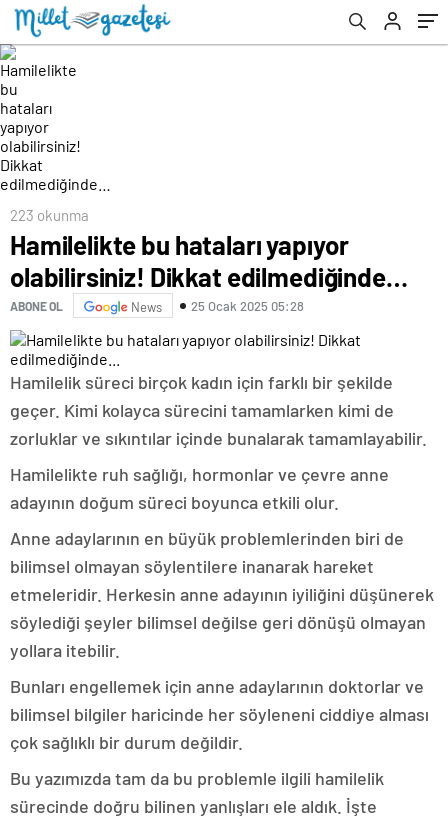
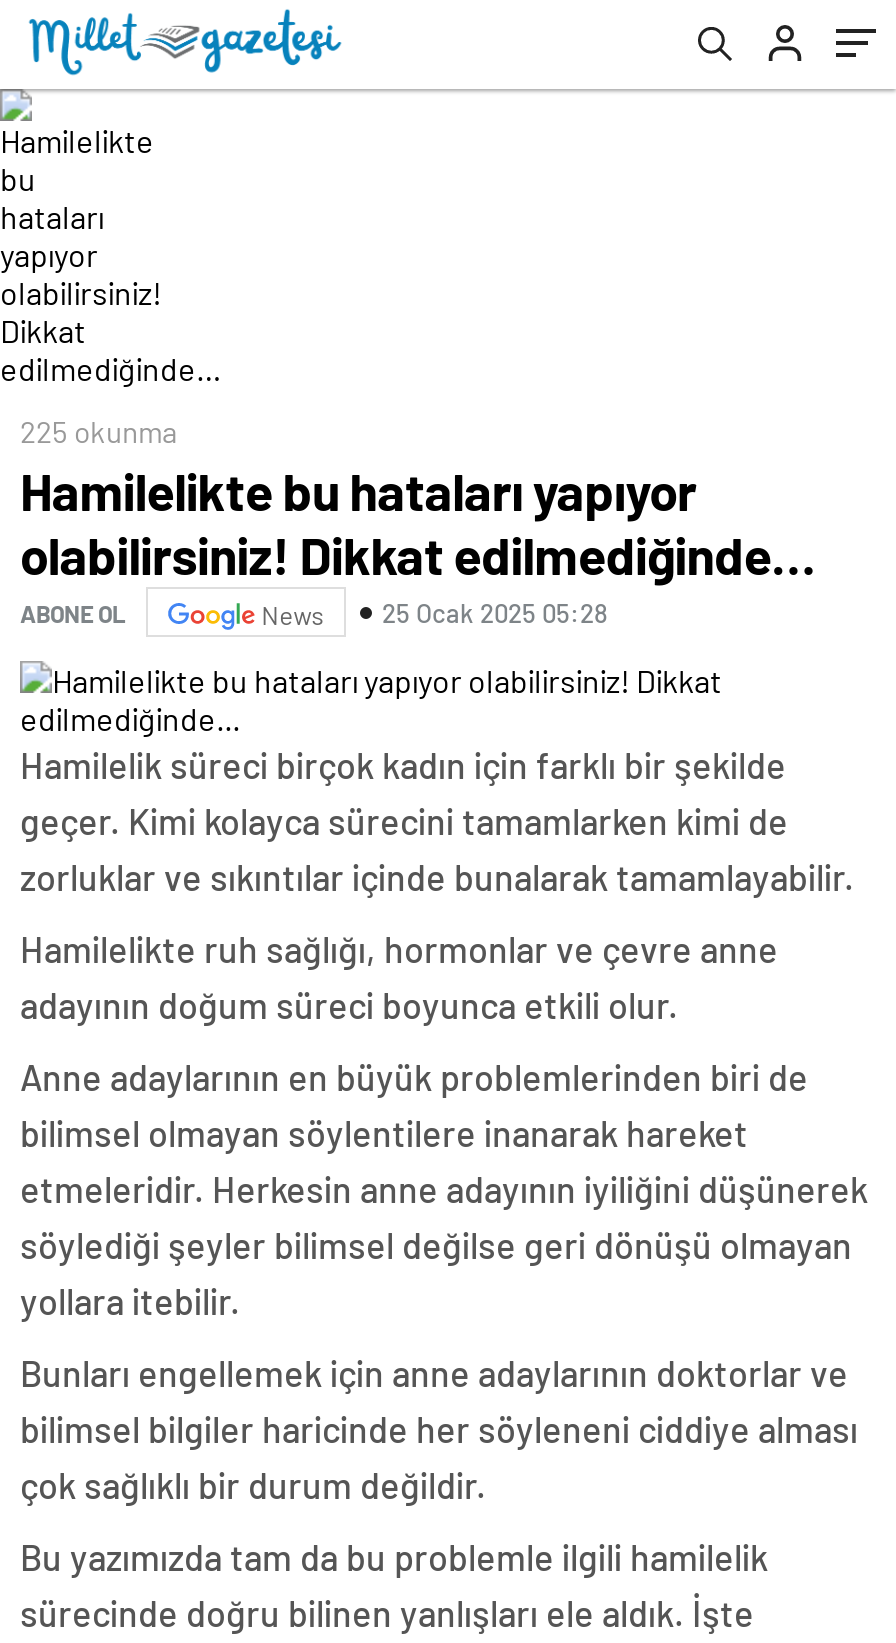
- 223 okunma
+ 225 okunma
